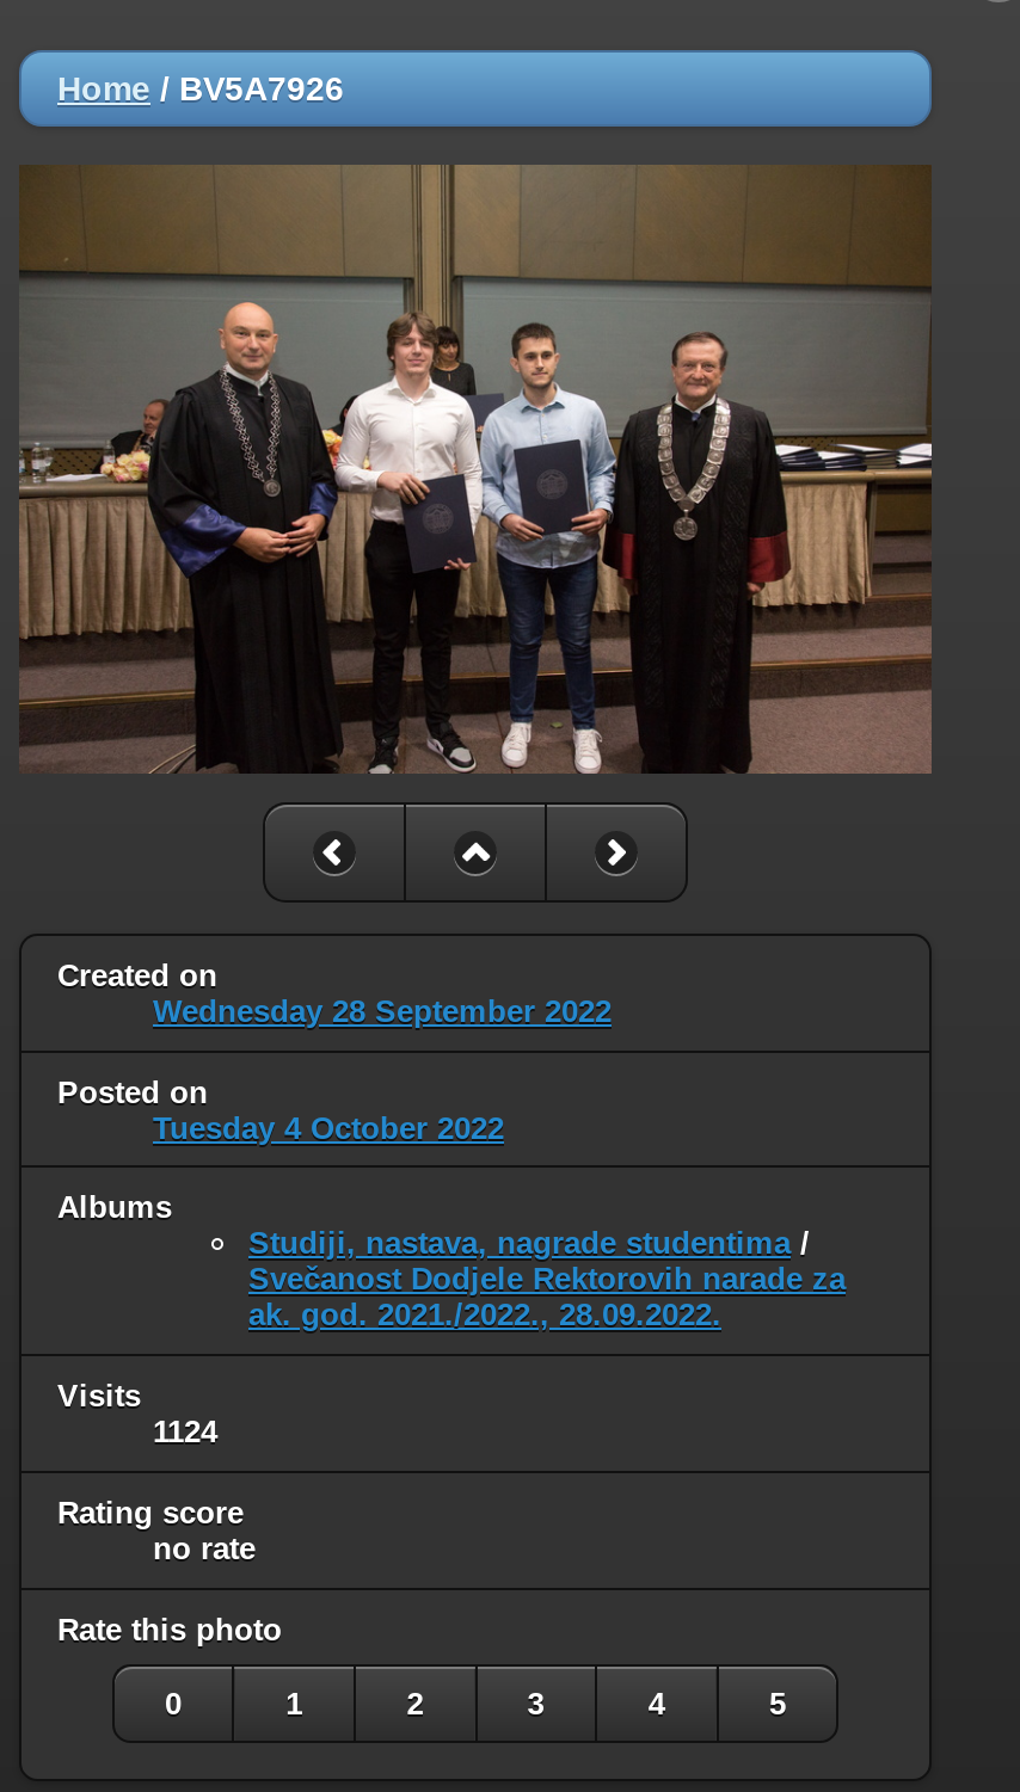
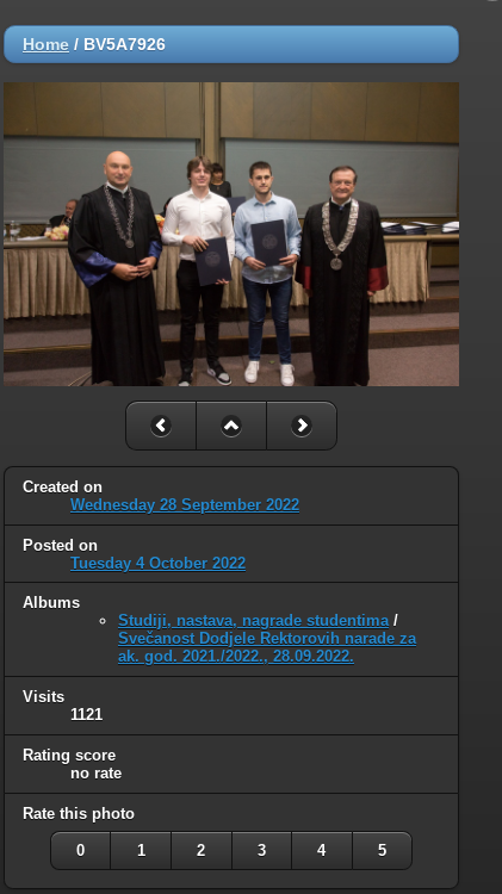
- 1124
+ 1121
